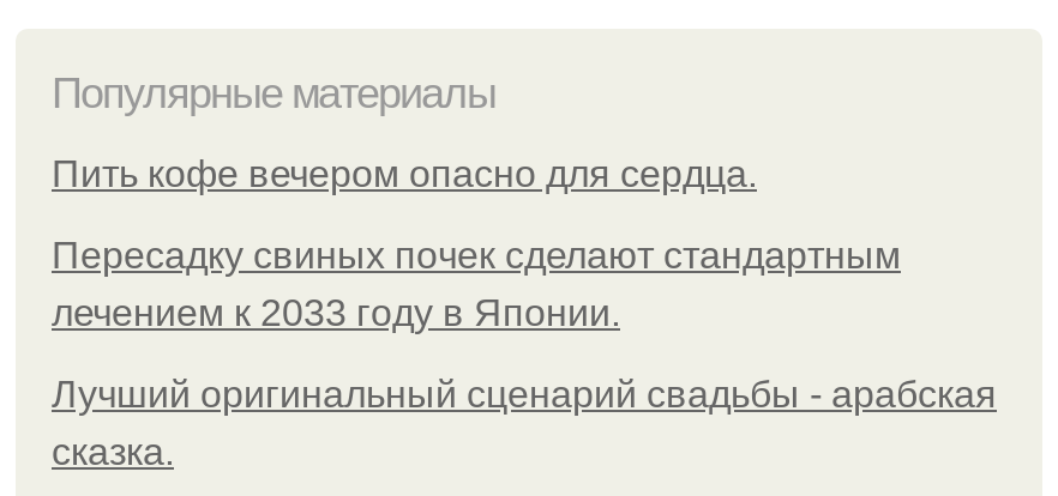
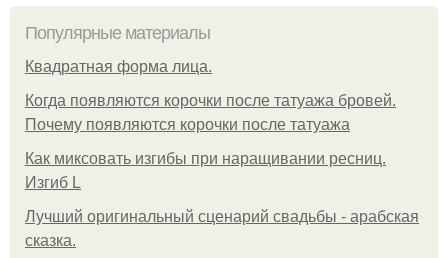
- Пить кофе вечером опасно для сердца.
- Пересадку свиных почек сделают стандартным
- лечением к 2033 году в Японии.
+ Квадратная форма лица.
+ Когда появляются корочки после татуажа бровей.
+ Почему появляются корочки после татуажа
+ Как миксовать изгибы при наращивании ресниц.
+ Изгиб L
